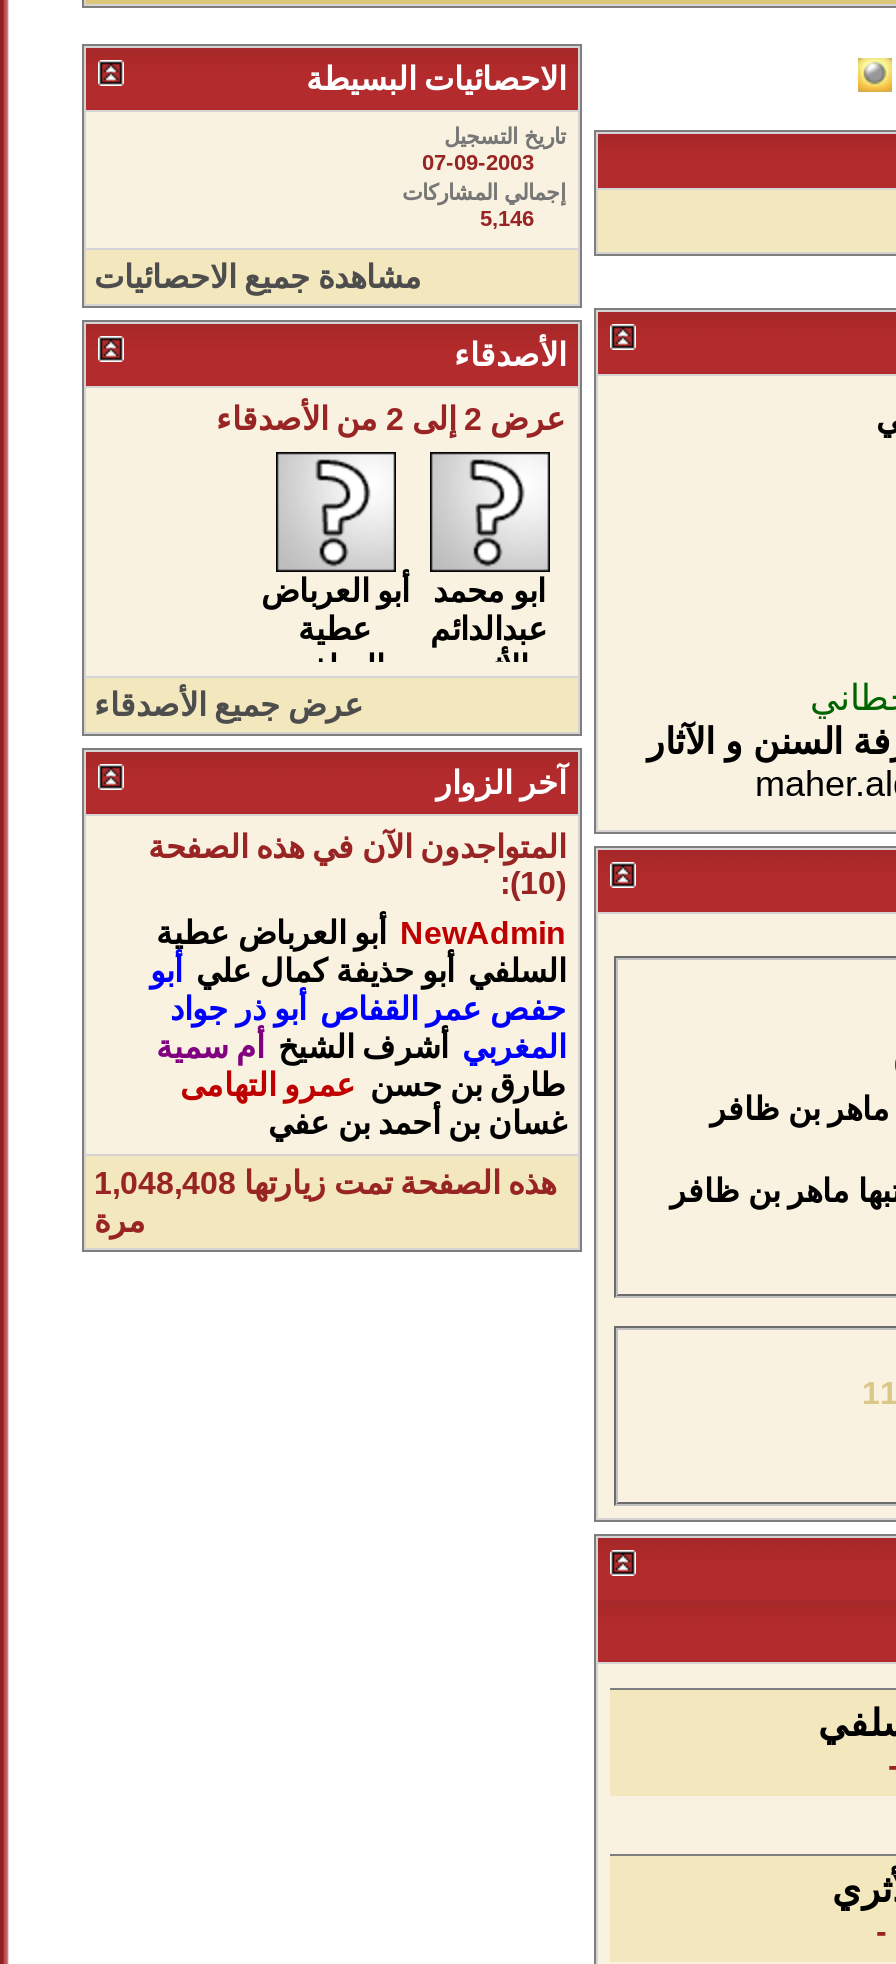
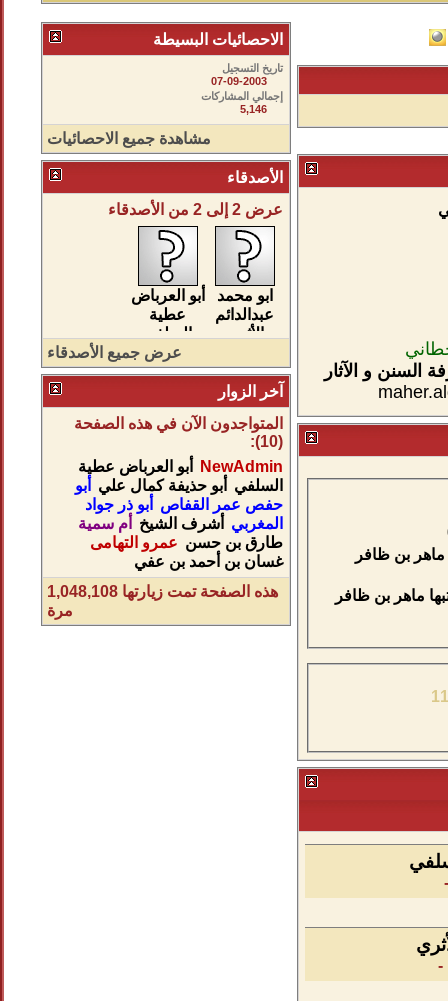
- هذه الصفحة تمت زيارتها 1,048,408
+ هذه الصفحة تمت زيارتها 1,048,108
